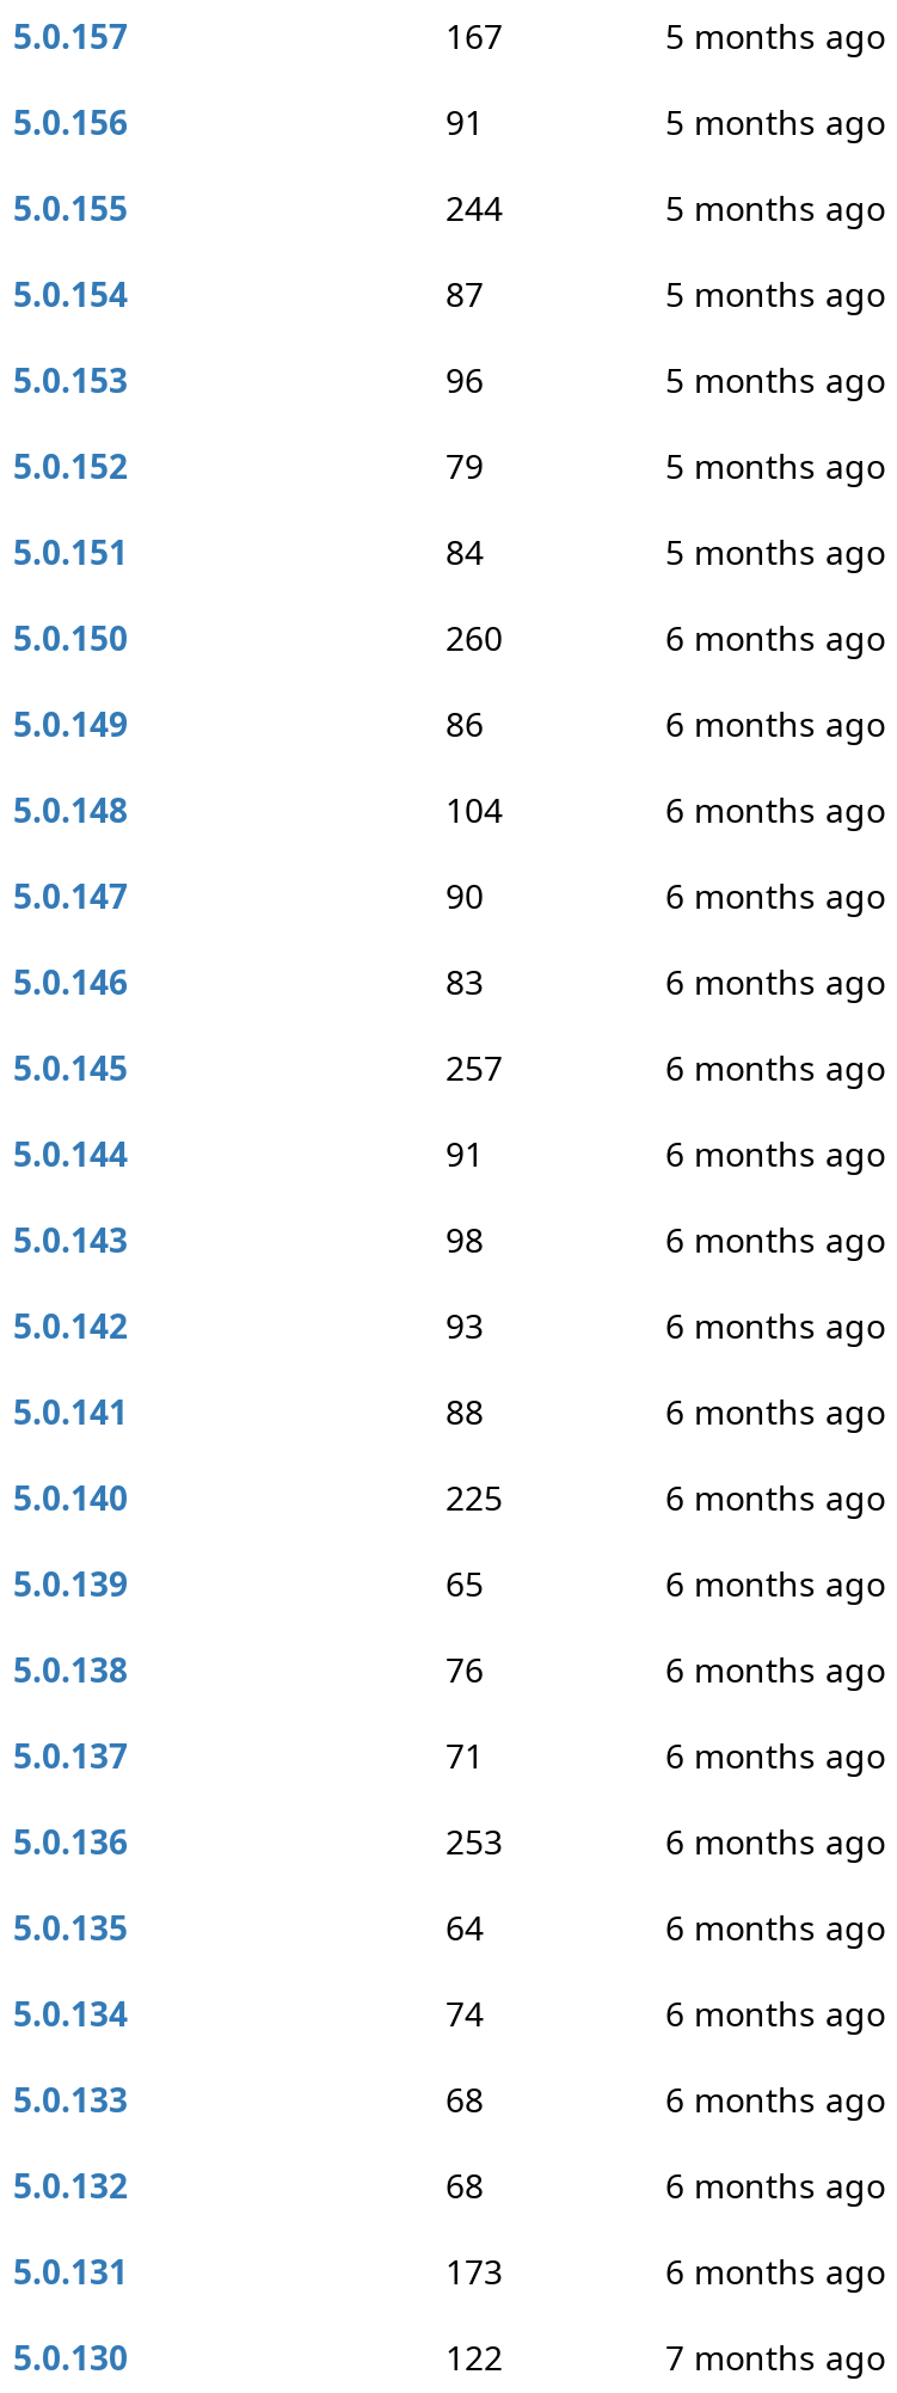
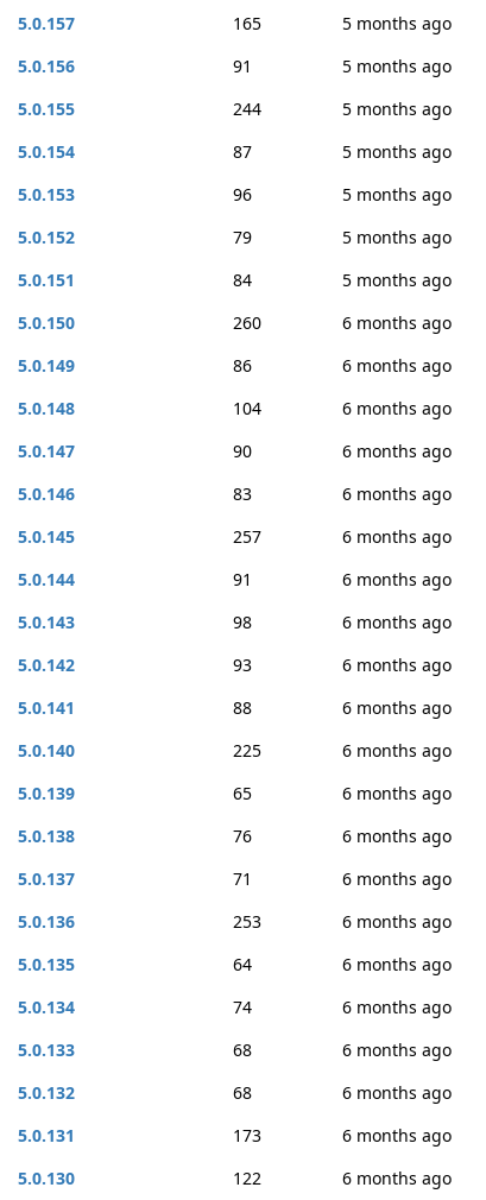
- 167
+ 165

- 7 months ago
+ 6 months ago
